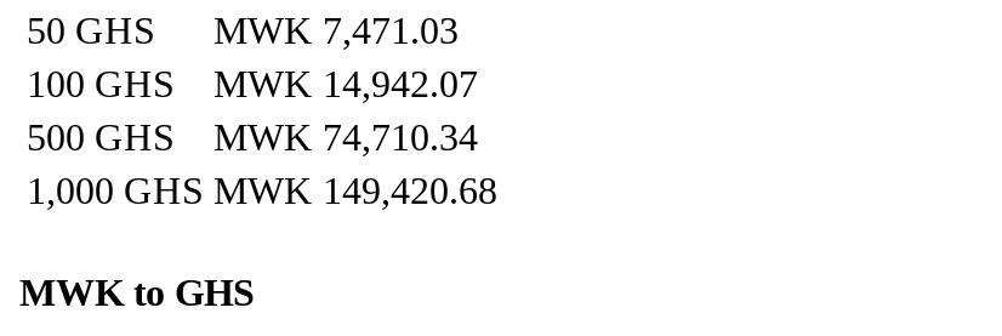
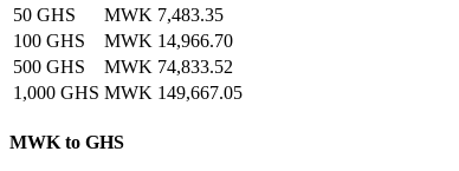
- 50 GHS MWK 7,471.03
+ 50 GHS MWK 7,483.35

- 100 GHS MWK 14,942.07
+ 100 GHS MWK 14,966.70

- 500 GHS MWK 74,710.34
+ 500 GHS MWK 74,833.52

- 1,000 GHS MWK 149,420.68
+ 1,000 GHS MWK 149,667.05
